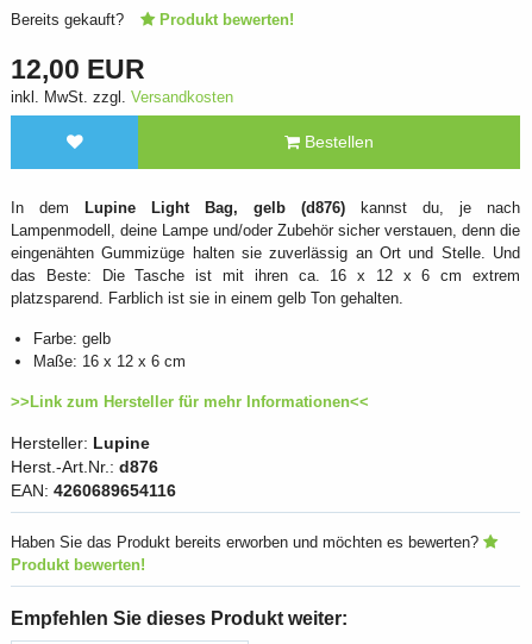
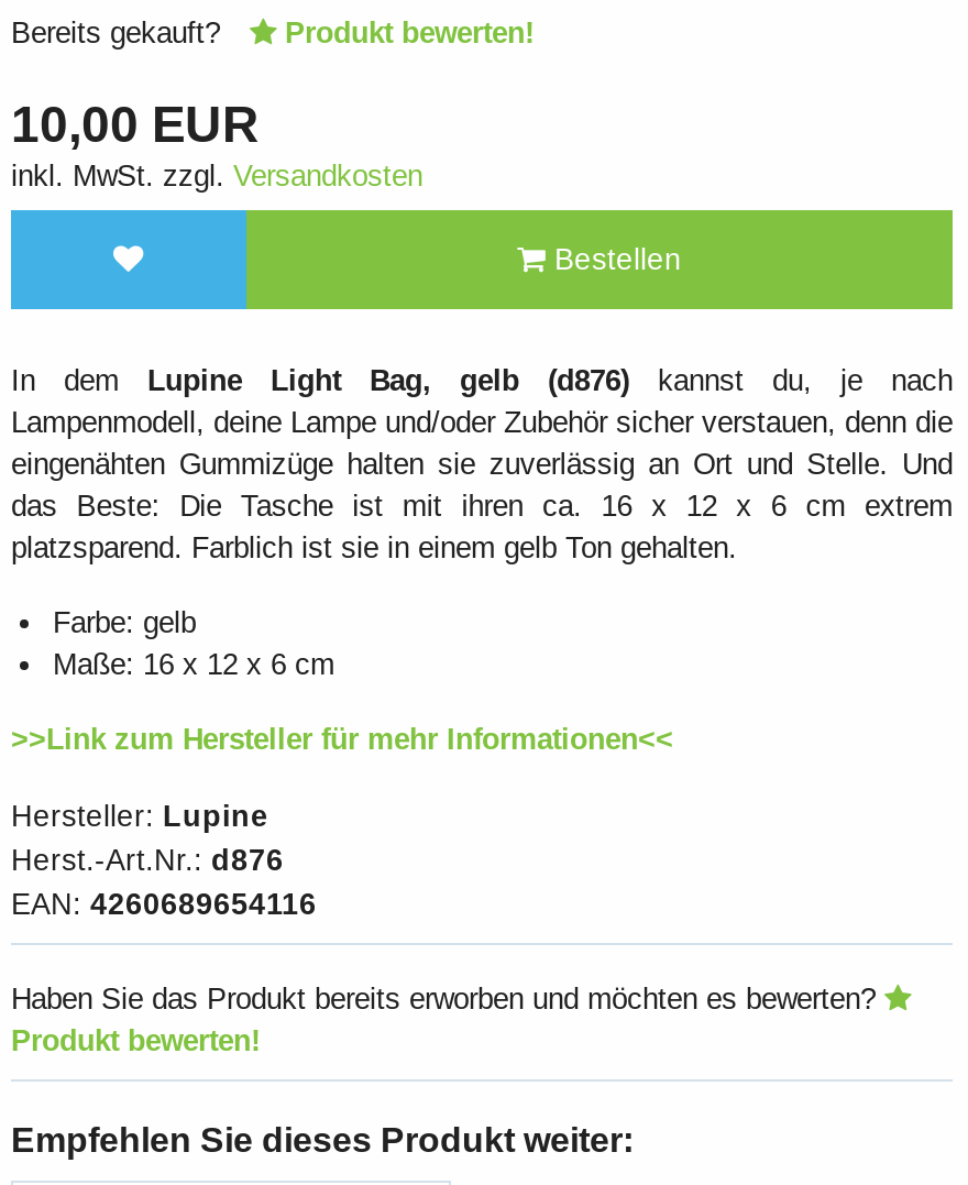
- 12,00 EUR
+ 10,00 EUR
